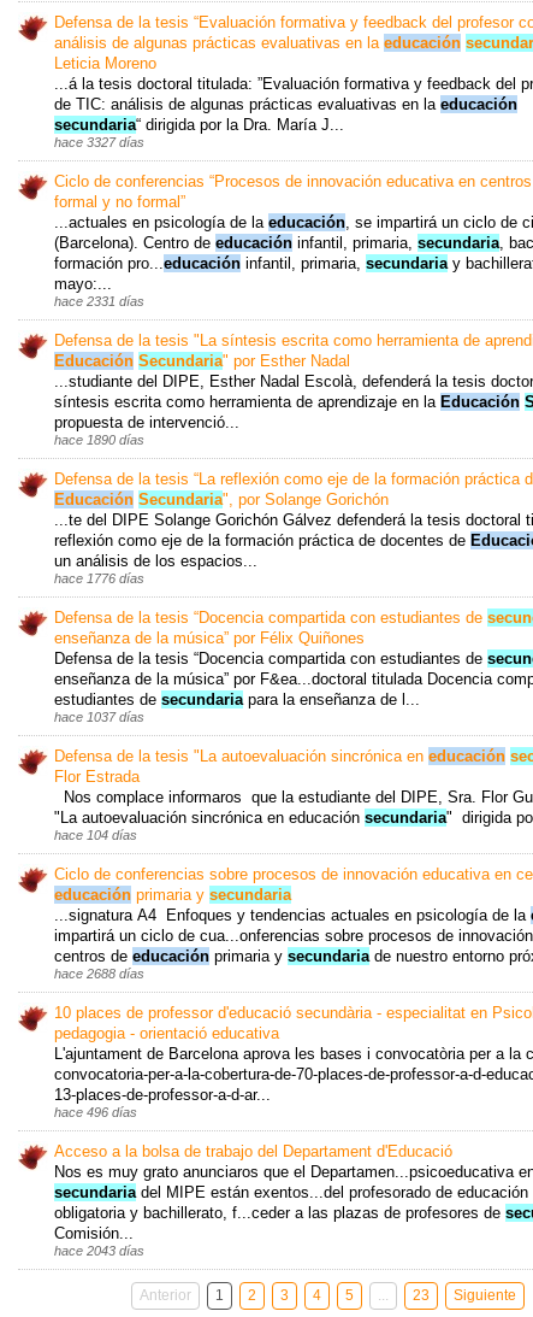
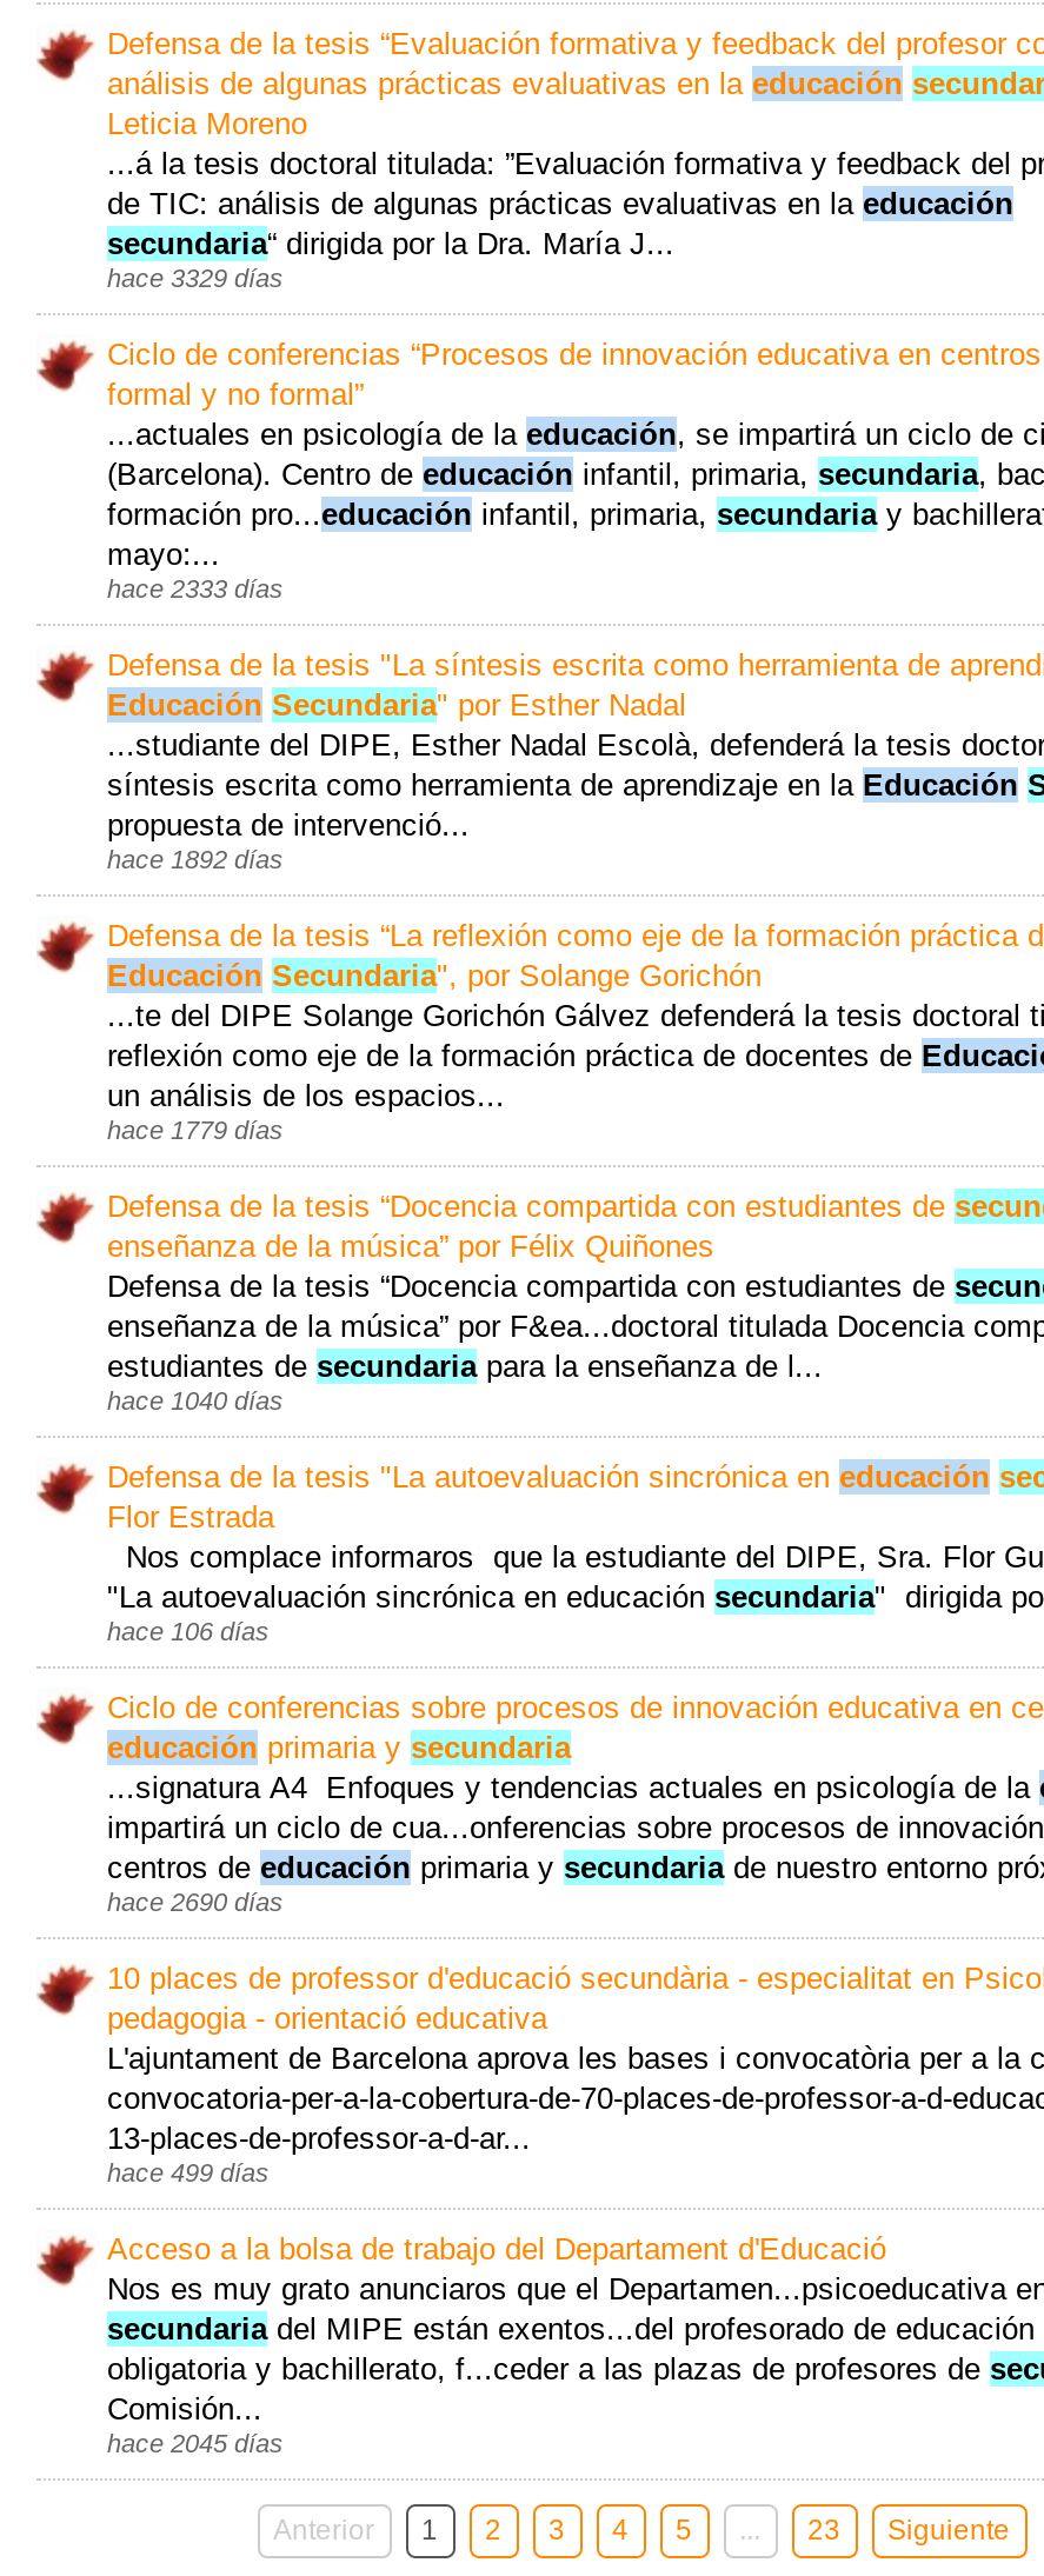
- hace 3327 días
+ hace 3329 días

- hace 2331 días
+ hace 2333 días

- hace 1890 días
+ hace 1892 días

- hace 1776 días
+ hace 1779 días

- hace 1037 días
+ hace 1040 días

- hace 104 días
+ hace 106 días

- hace 2688 días
+ hace 2690 días

- hace 496 días
+ hace 499 días

- hace 2043 días
+ hace 2045 días
